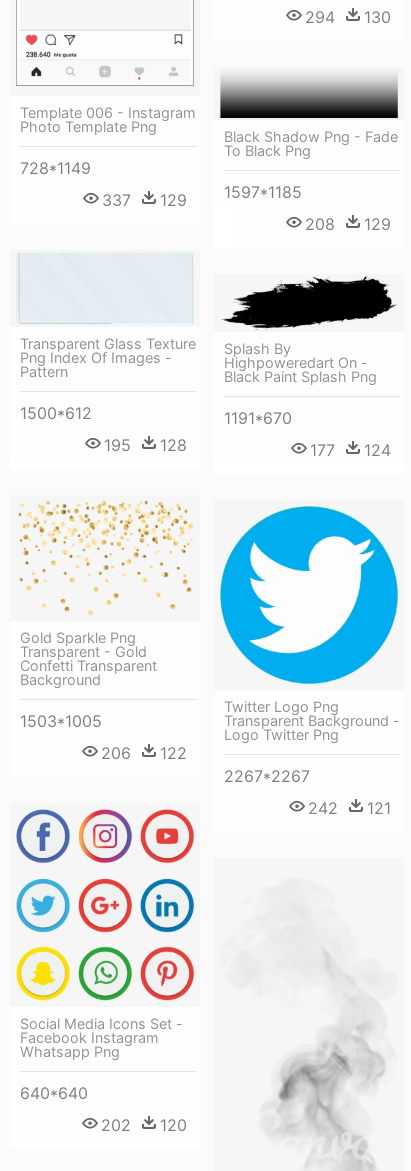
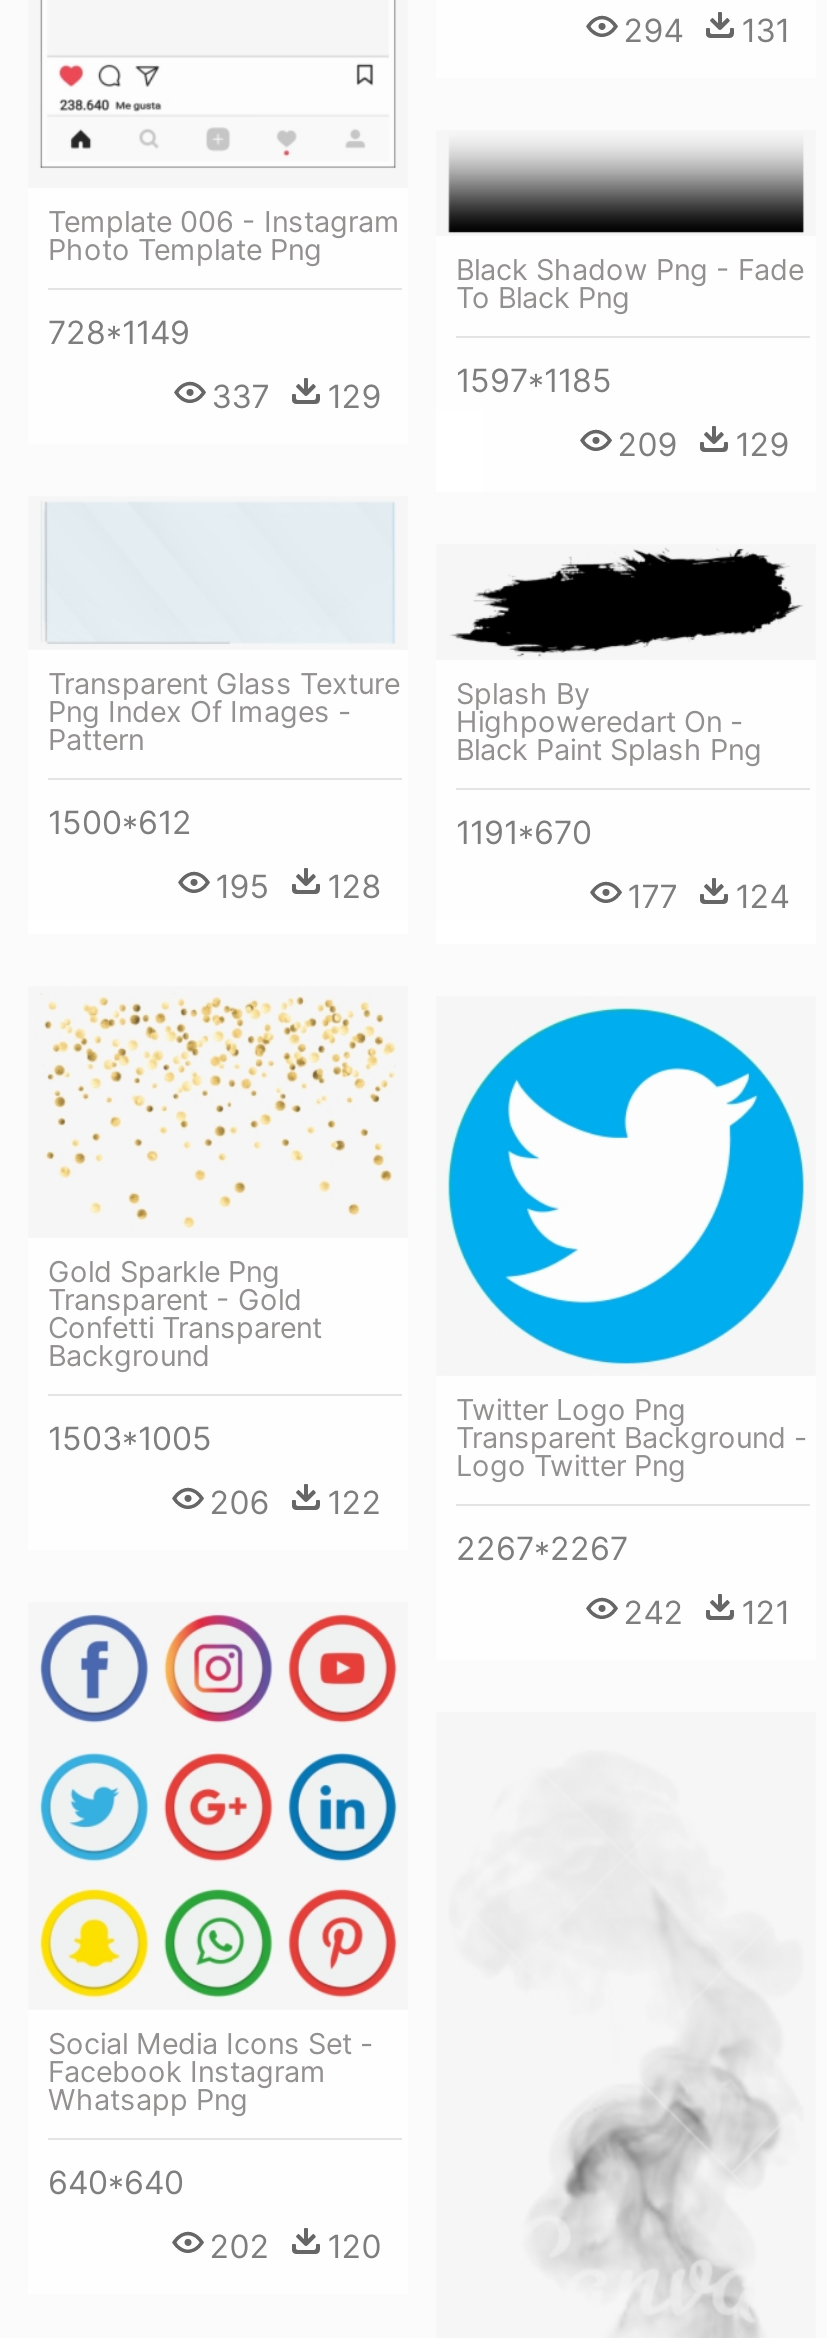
- 294 130
+ 294 131

- 208 129
+ 209 129
